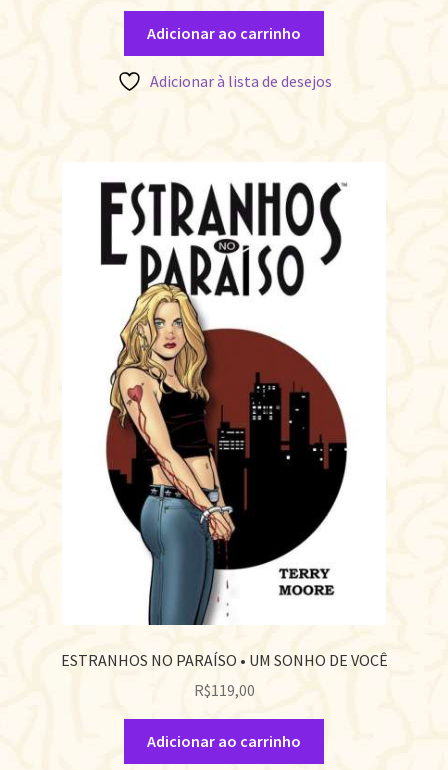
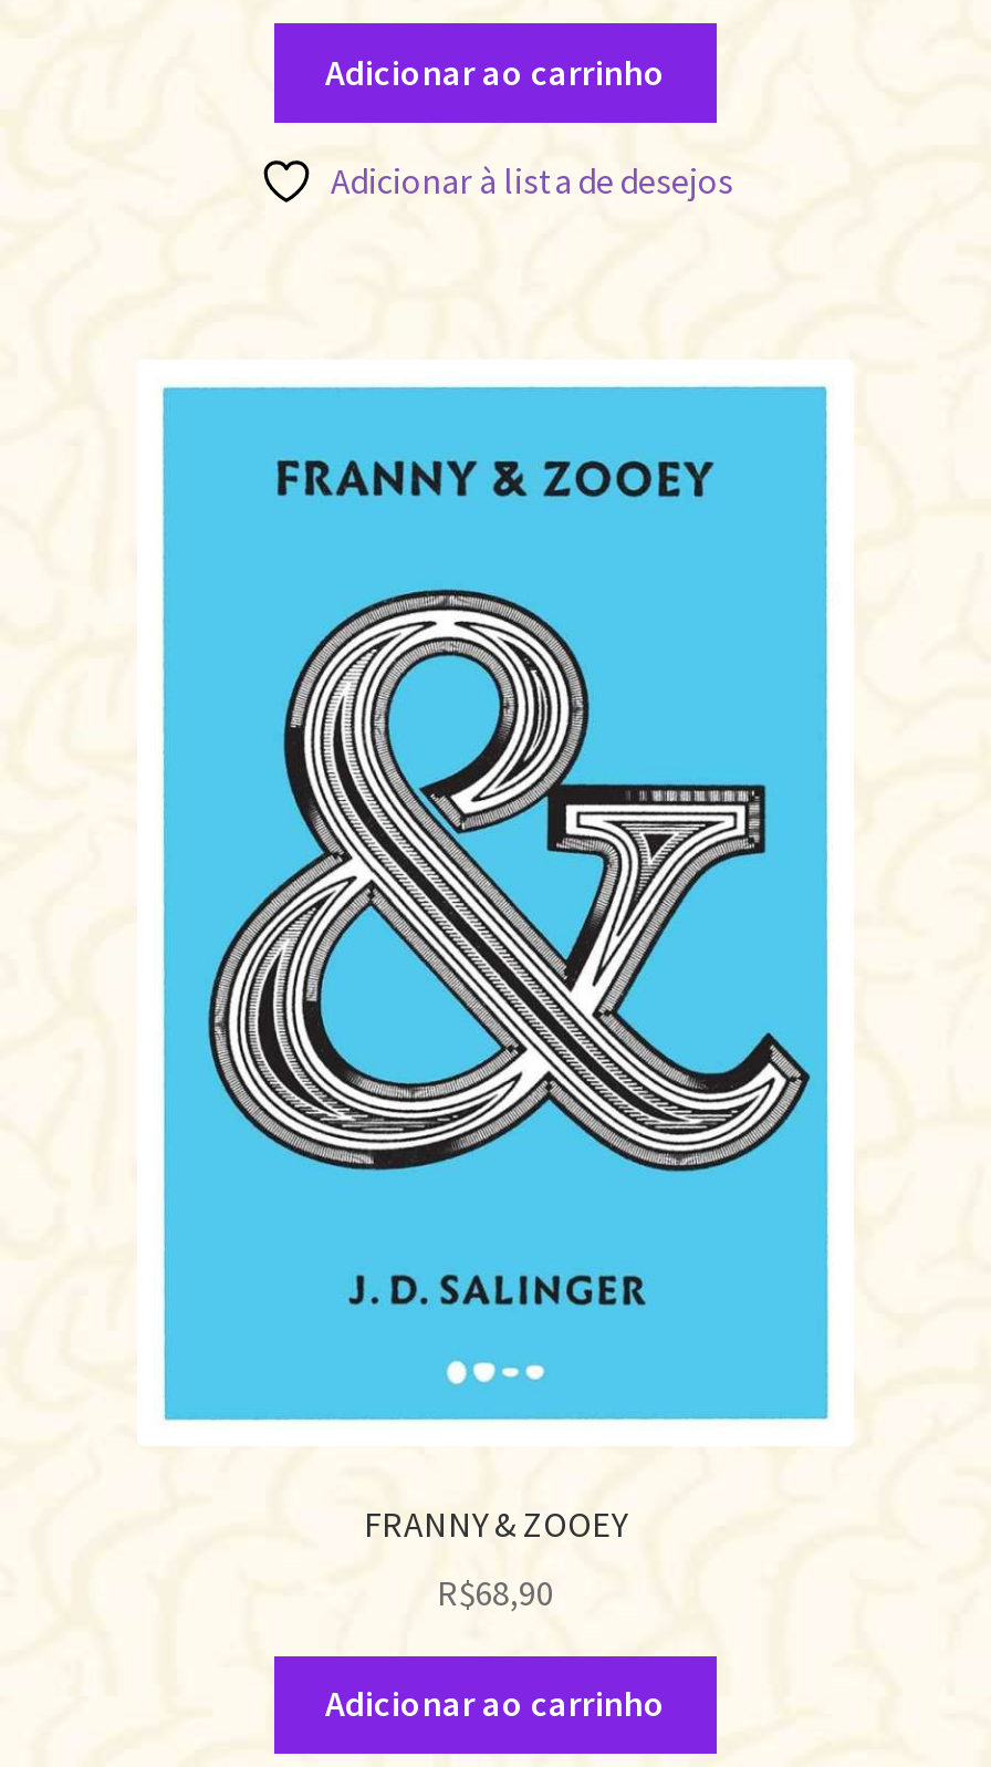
- [image]
- ESTRANHOS NO PARAÍSO • UM SONHO DE VOCÊ
+ [image]
+ FRANNY & ZOOEY

- R$119,00
+ R$68,90
